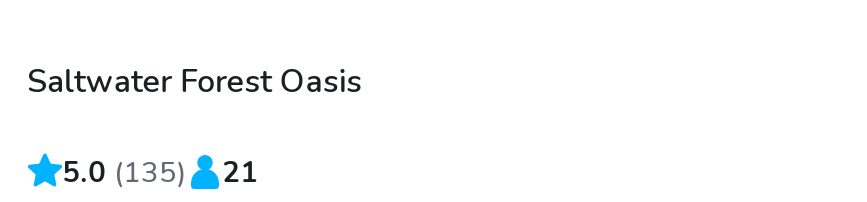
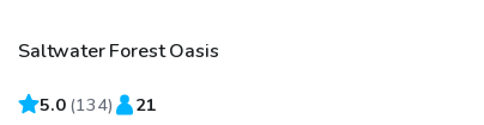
- 5.0 (135) 21
+ 5.0 (134) 21
